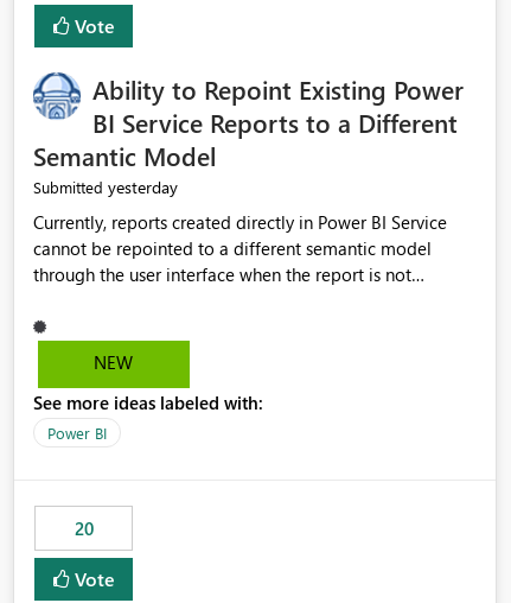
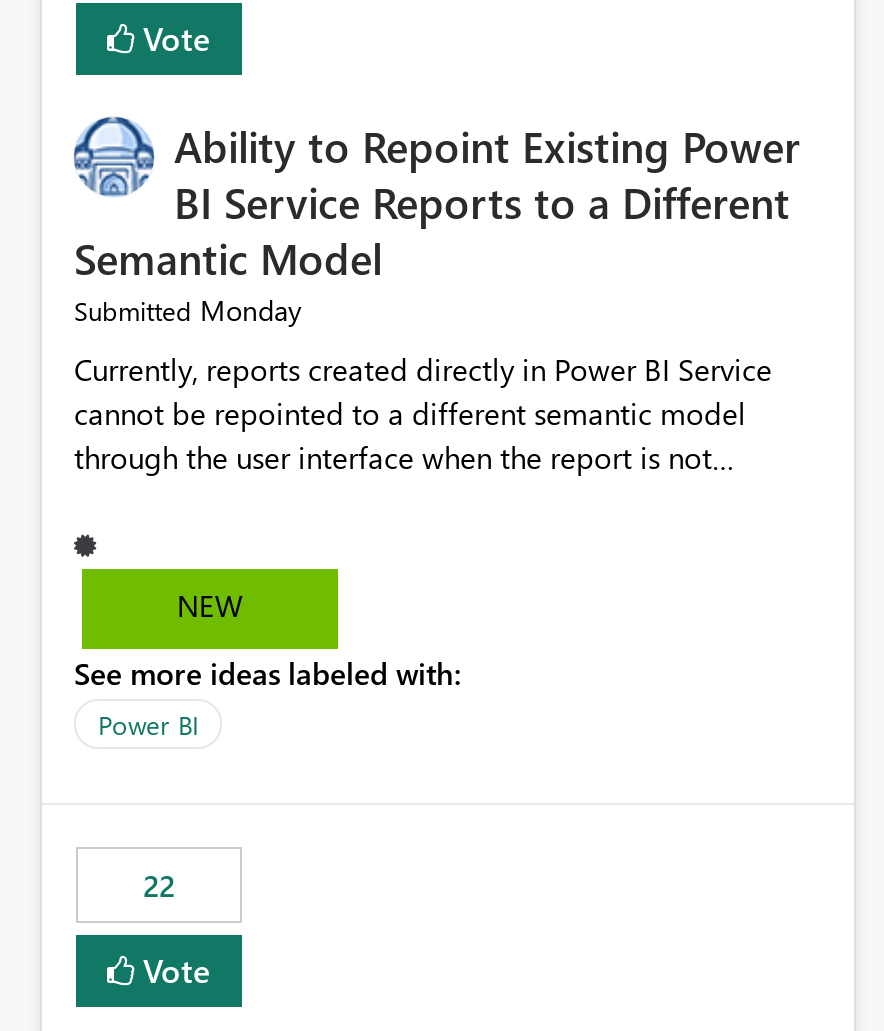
- Submitted yesterday
+ Submitted Monday

- 20
+ 22
